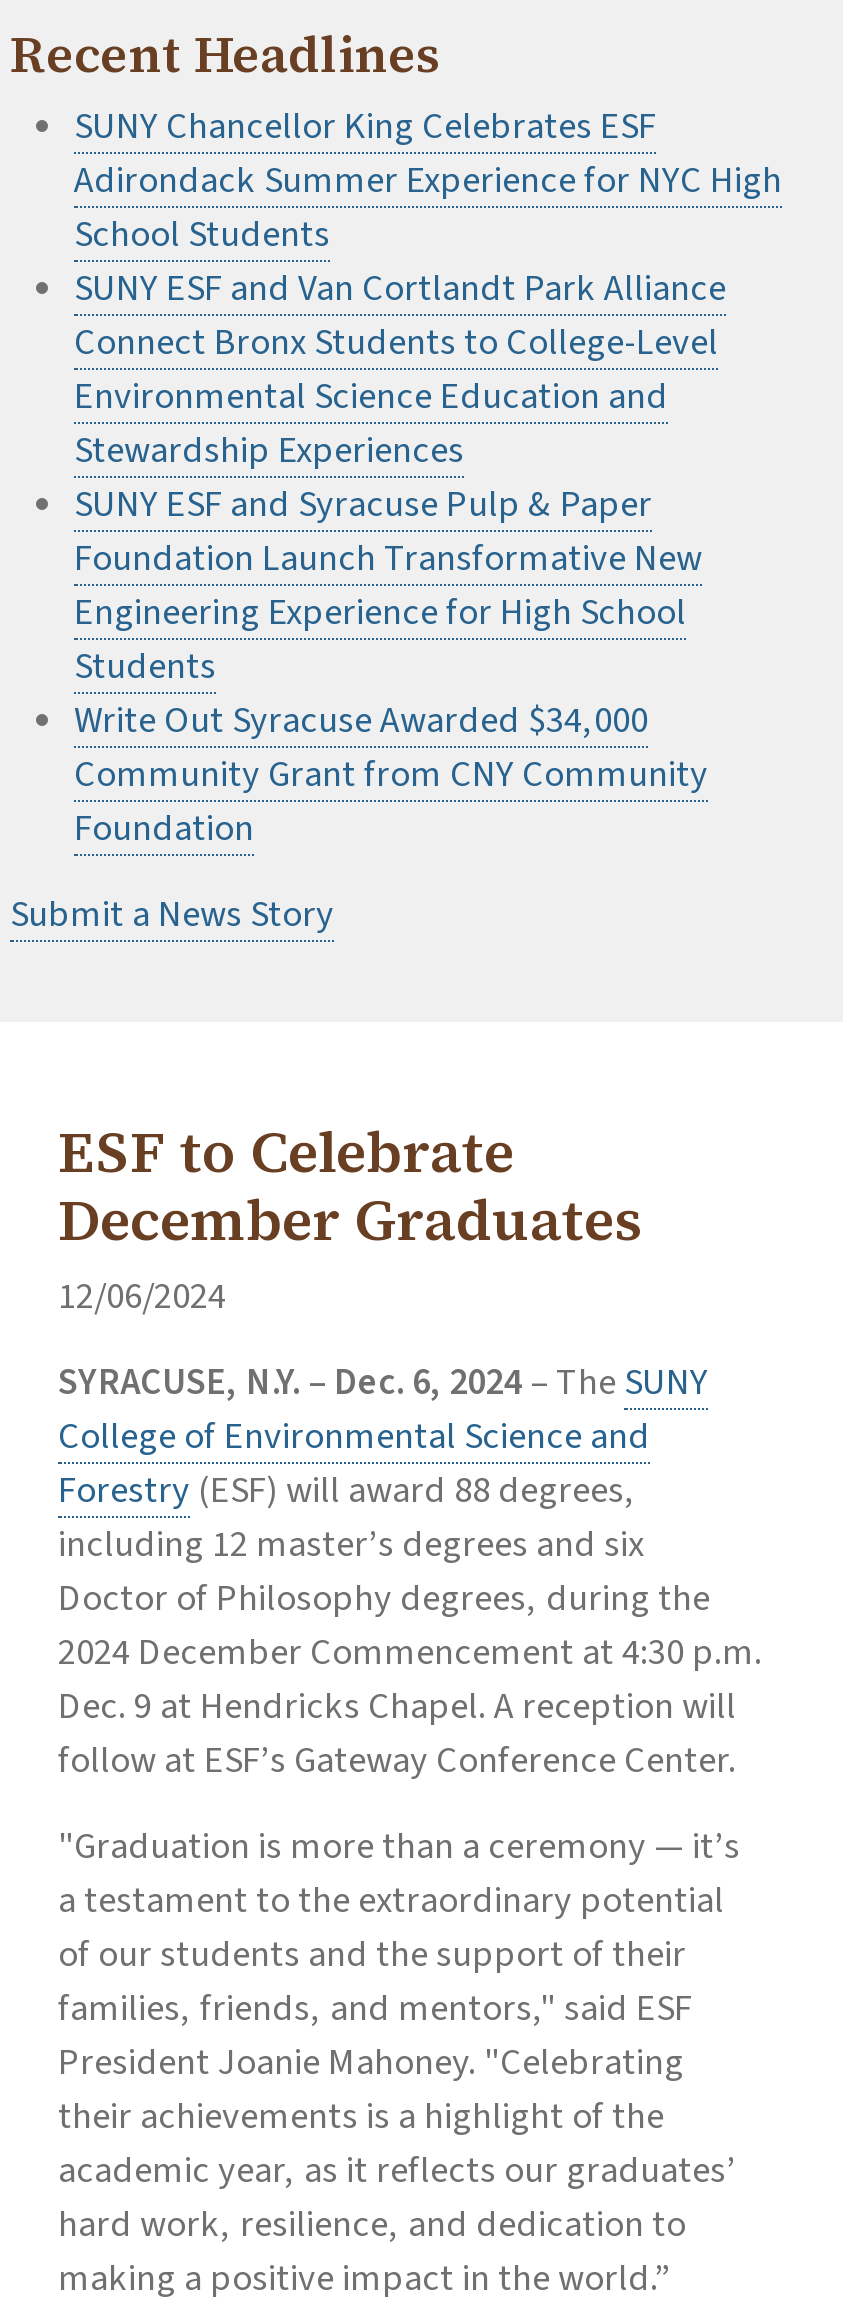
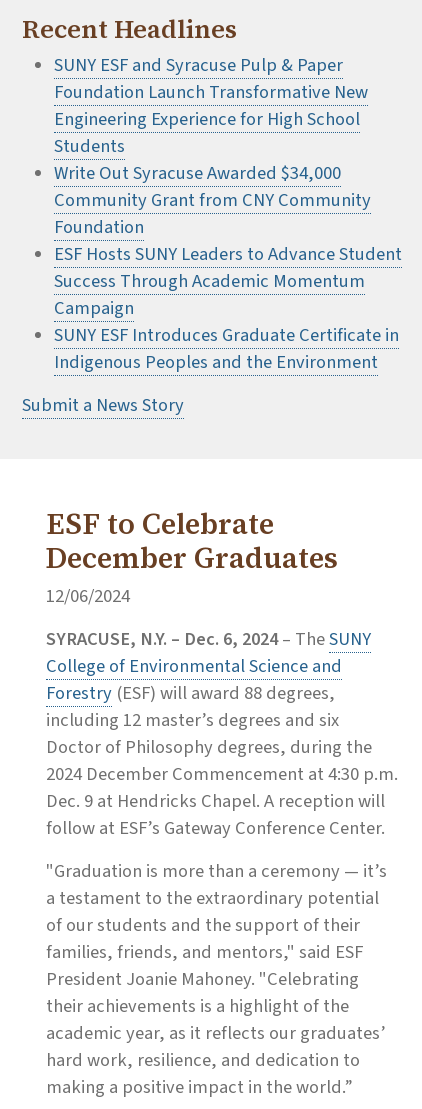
- SUNY Chancellor King Celebrates ESF
- Adirondack Summer Experience for NYC High
- School Students
- SUNY ESF and Van Cortlandt Park Alliance
- Connect Bronx Students to College-Level
- Environmental Science Education and
- Stewardship Experiences

moved up: SUNY ESF and Syracuse Pulp & Paper | Foundation Launch Transformative New | Engineering Experience for High School | Students | Write Out Syracuse Awarded $34,000 | Community Grant from CNY Community | Foundation

+ ESF Hosts SUNY Leaders to Advance Student
+ Success Through Academic Momentum
+ Campaign
+ SUNY ESF Introduces Graduate Certificate in
+ Indigenous Peoples and the Environment
